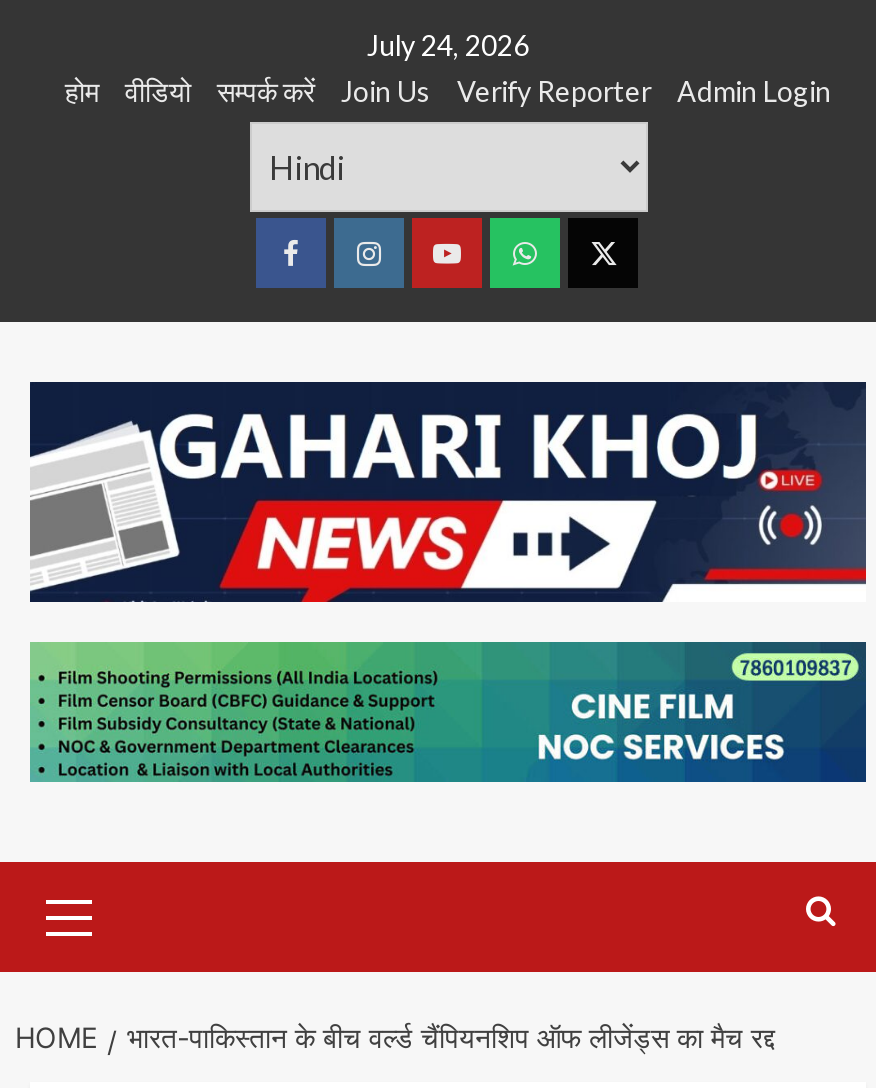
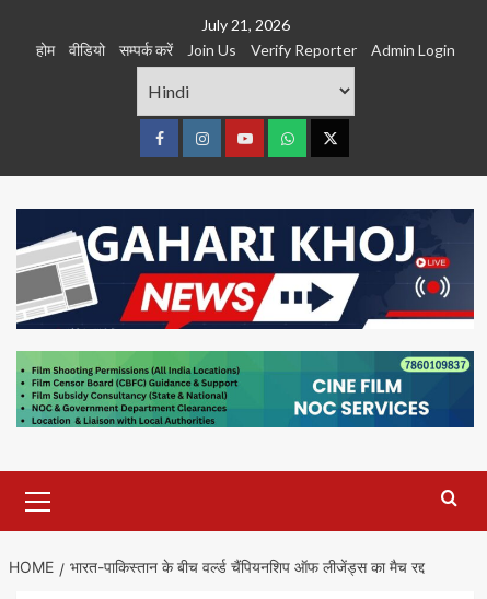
- July 24, 2026
+ July 21, 2026
